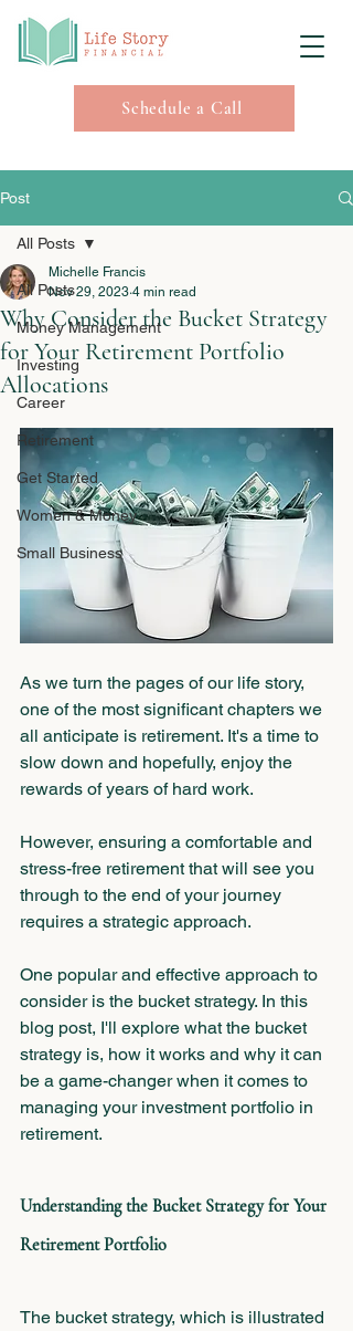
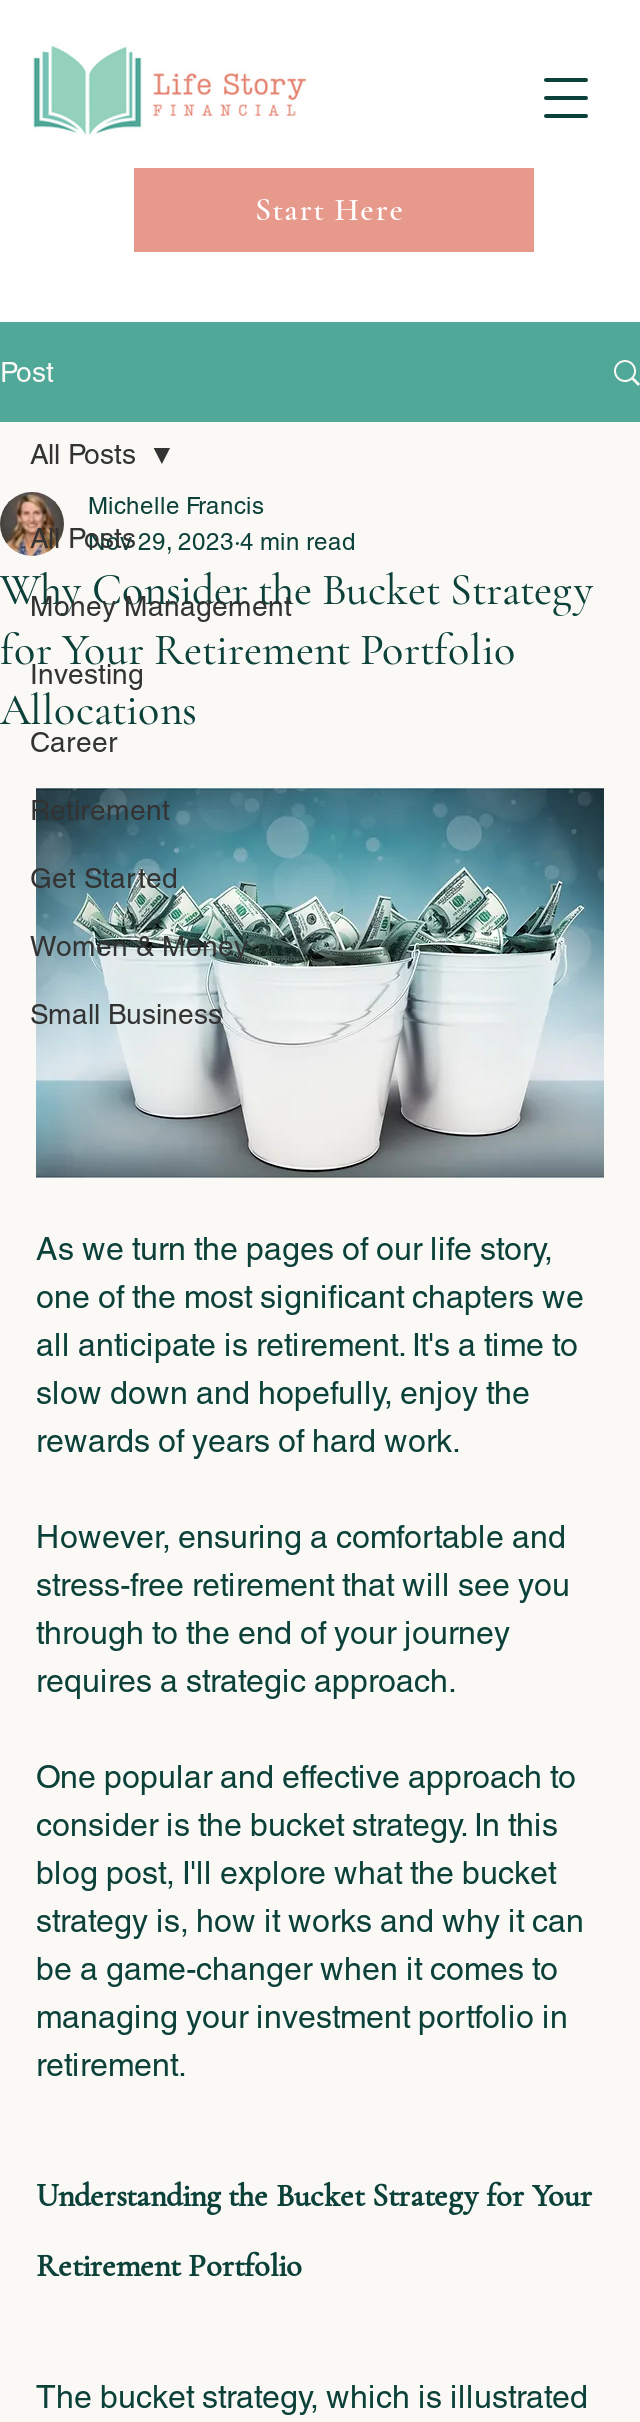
- Schedule a Call
+ Start Here
